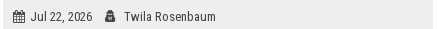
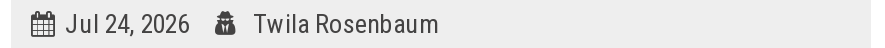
- Jul 22, 2026 Twila Rosenbaum
+ Jul 24, 2026 Twila Rosenbaum
